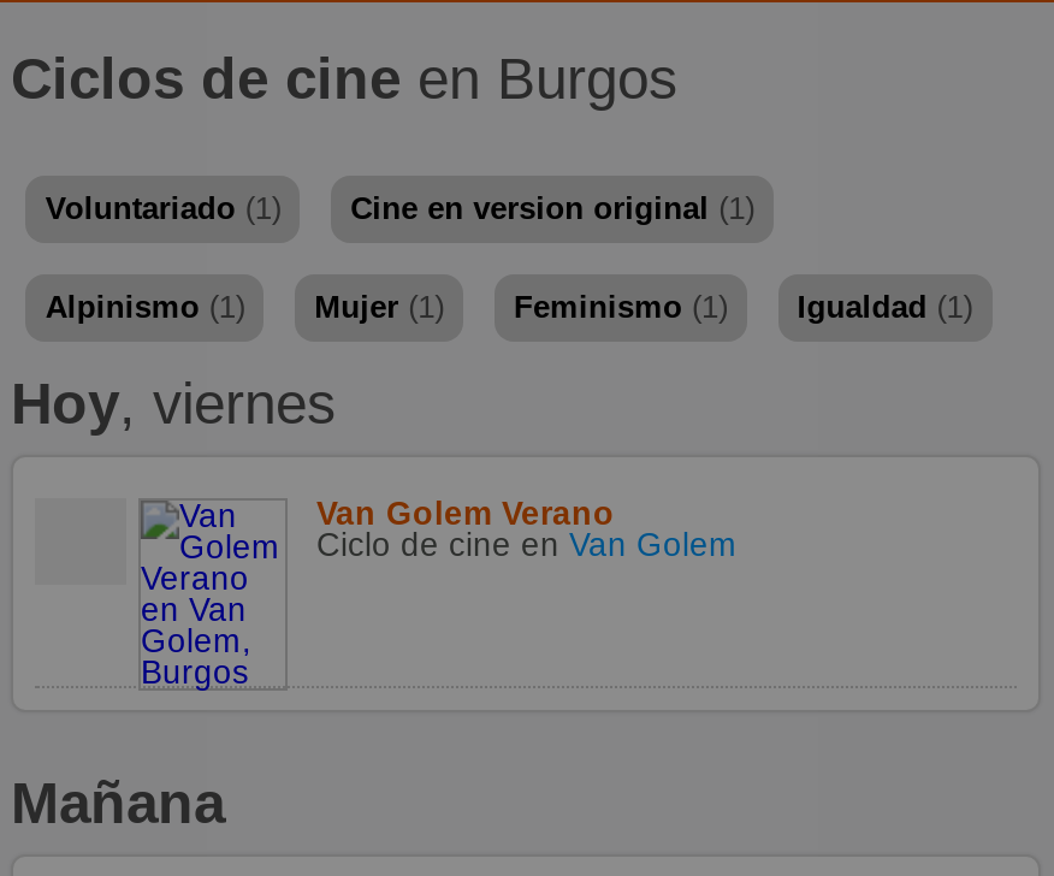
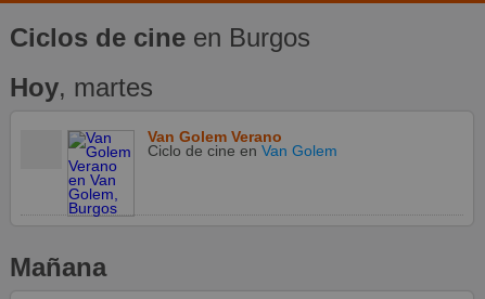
- Voluntariado (1)
- Cine en version original (1)
- Alpinismo (1)
- Mujer (1)
- Feminismo (1)
- Igualdad (1)
- Hoy, viernes
+ Hoy, martes
